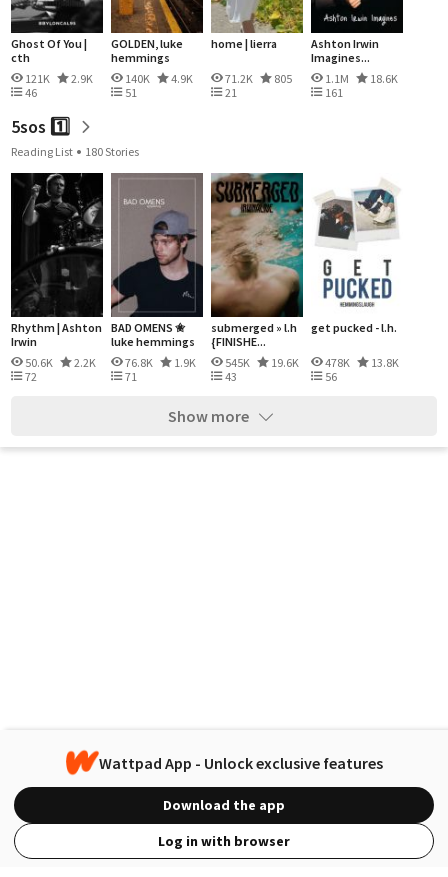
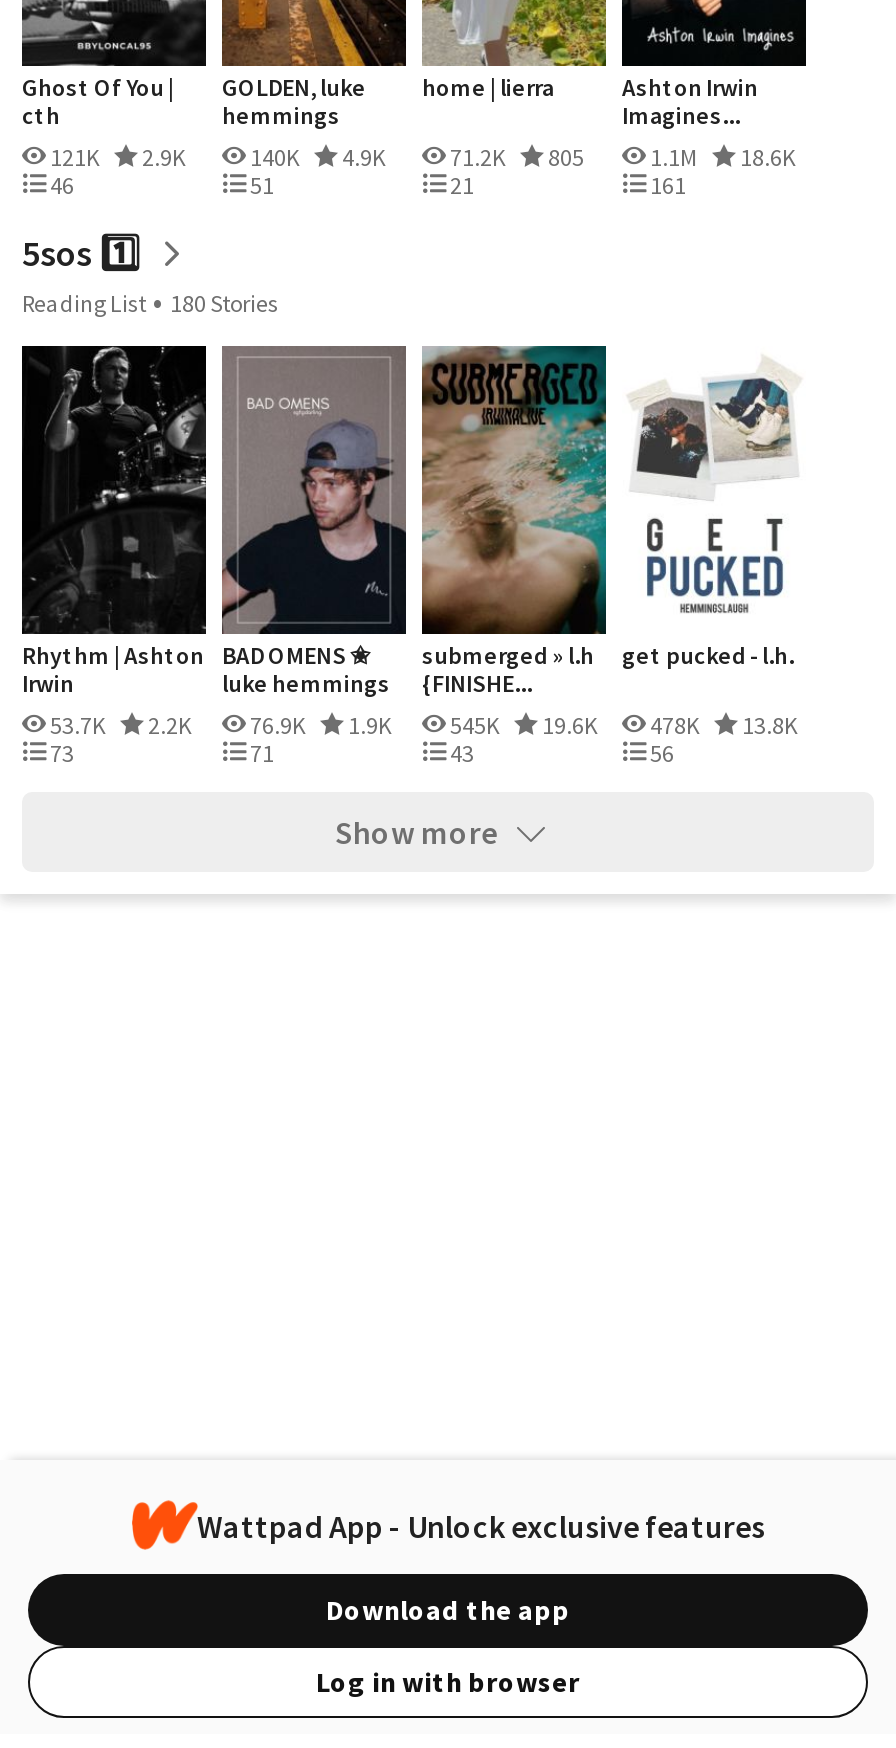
- 50.6K
+ 53.7K

- 76.8K
+ 76.9K

- 72
+ 73
